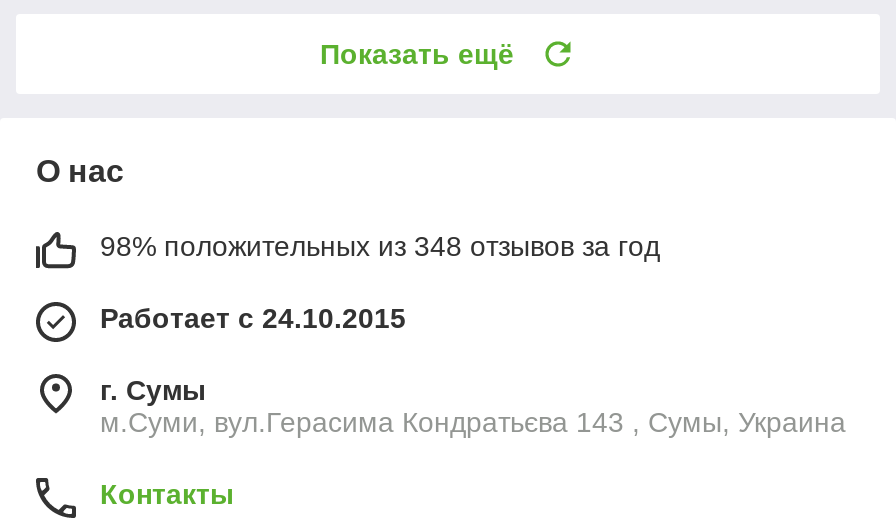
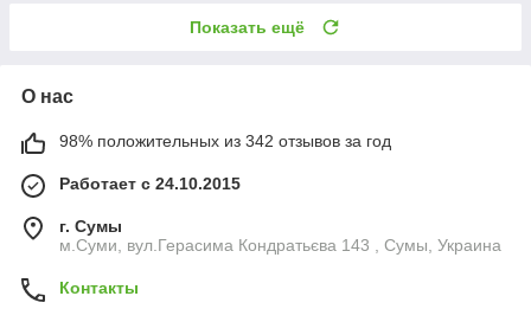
- 98% положительных из 348 отзывов за год
+ 98% положительных из 342 отзывов за год
